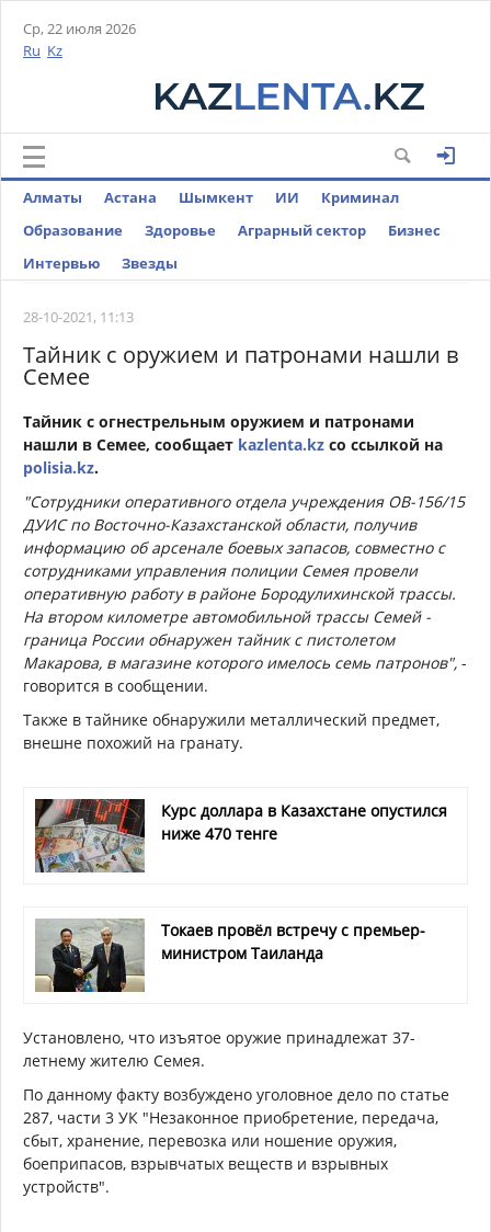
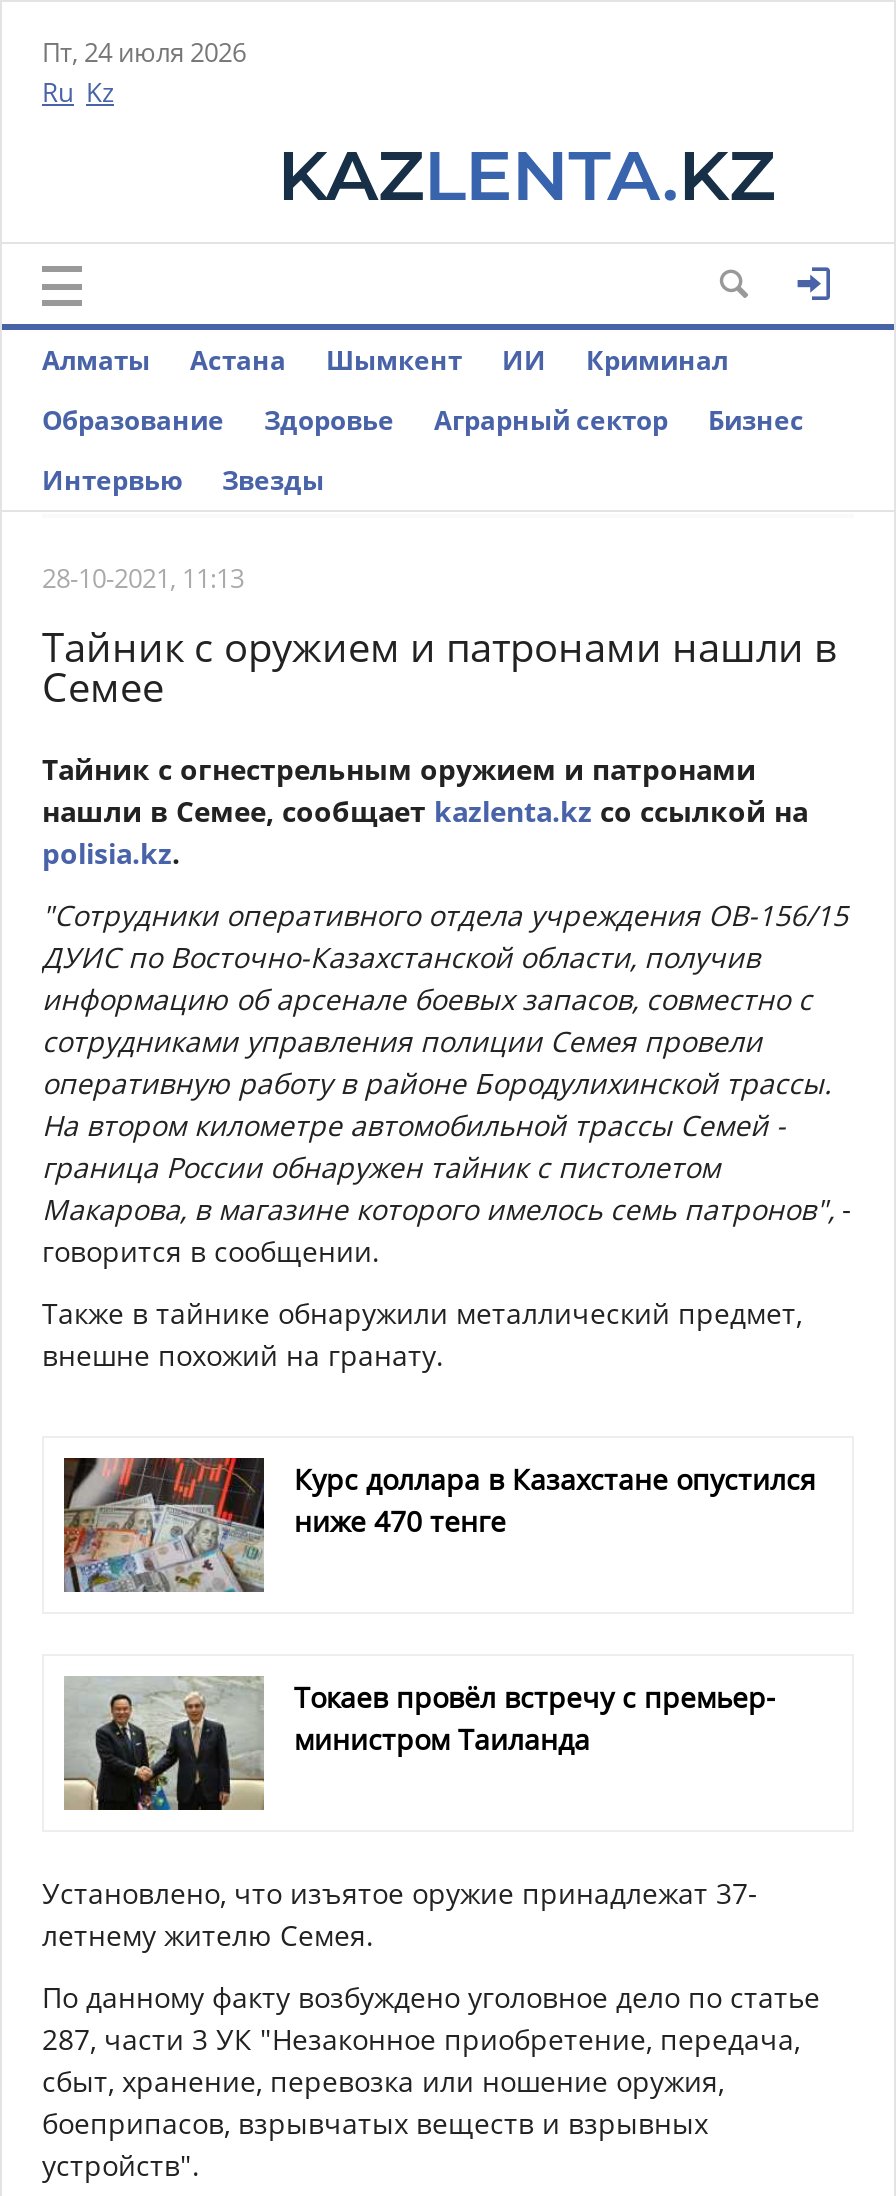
- Ср, 22 июля 2026
+ Пт, 24 июля 2026
